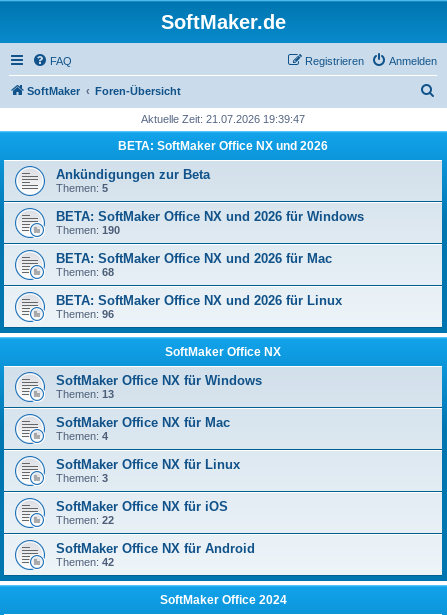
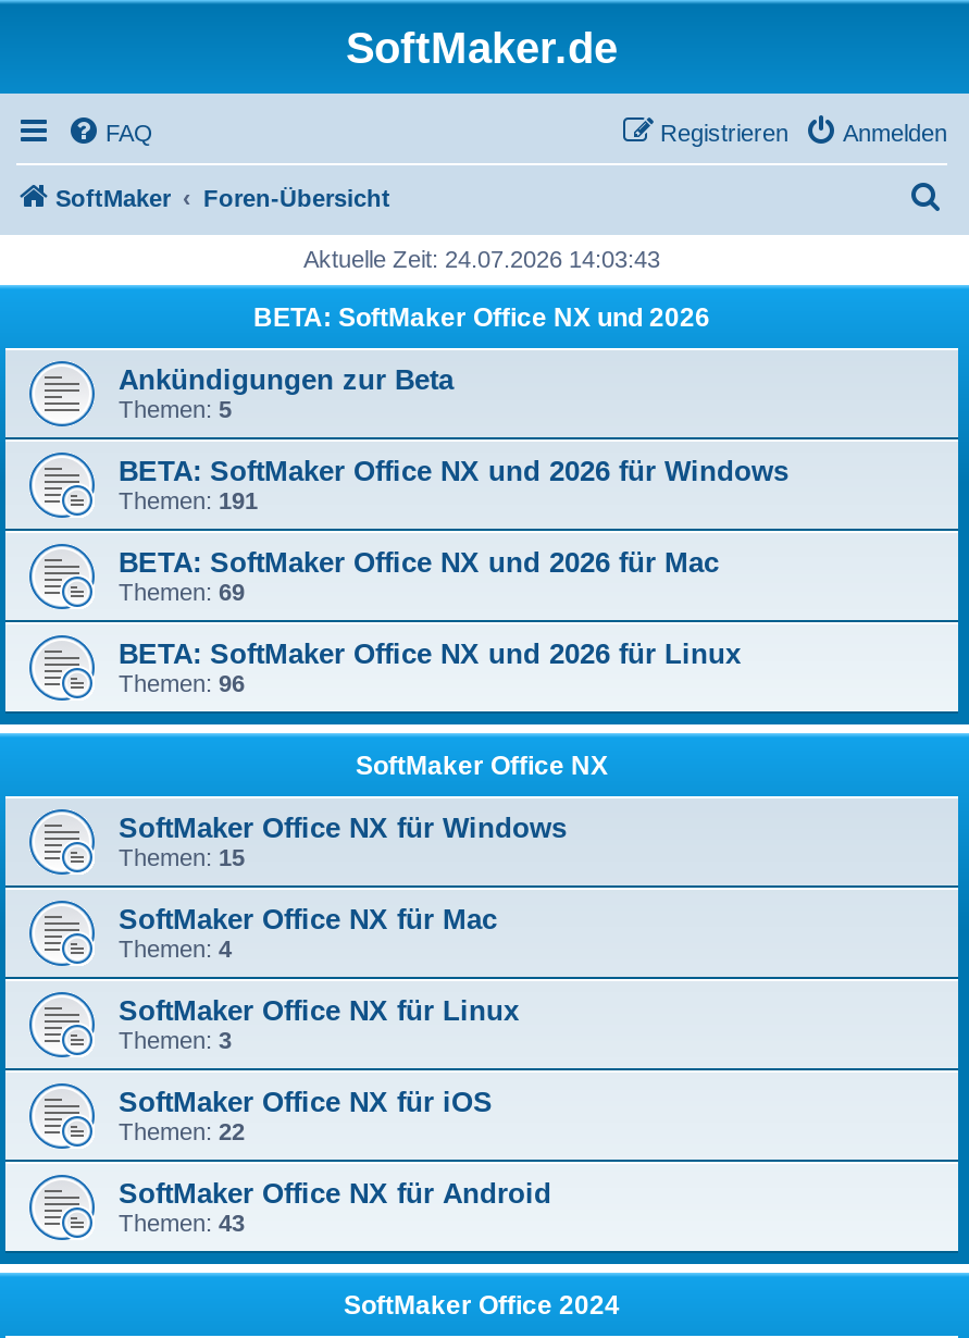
- Aktuelle Zeit: 21.07.2026 19:39:47
+ Aktuelle Zeit: 24.07.2026 14:03:43

- Themen: 190
+ Themen: 191

- Themen: 68
+ Themen: 69

- Themen: 13
+ Themen: 15

- Themen: 42
+ Themen: 43
